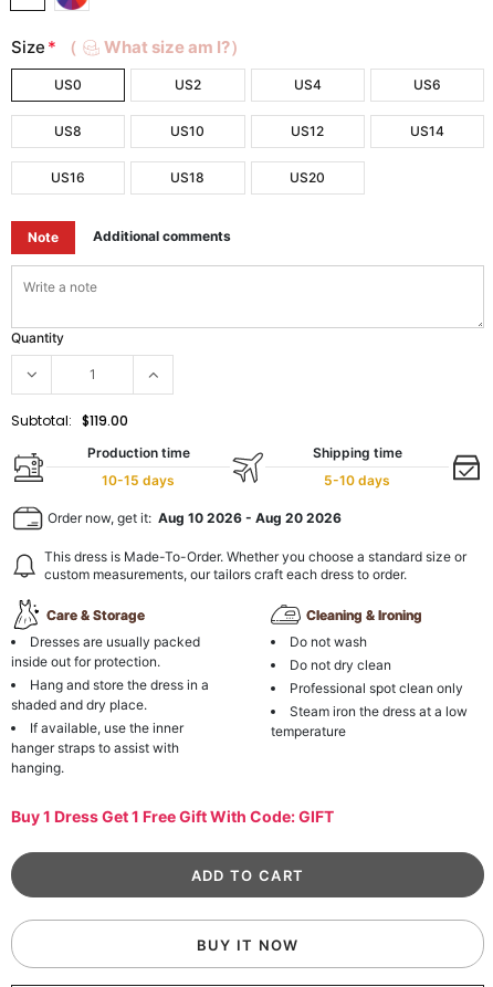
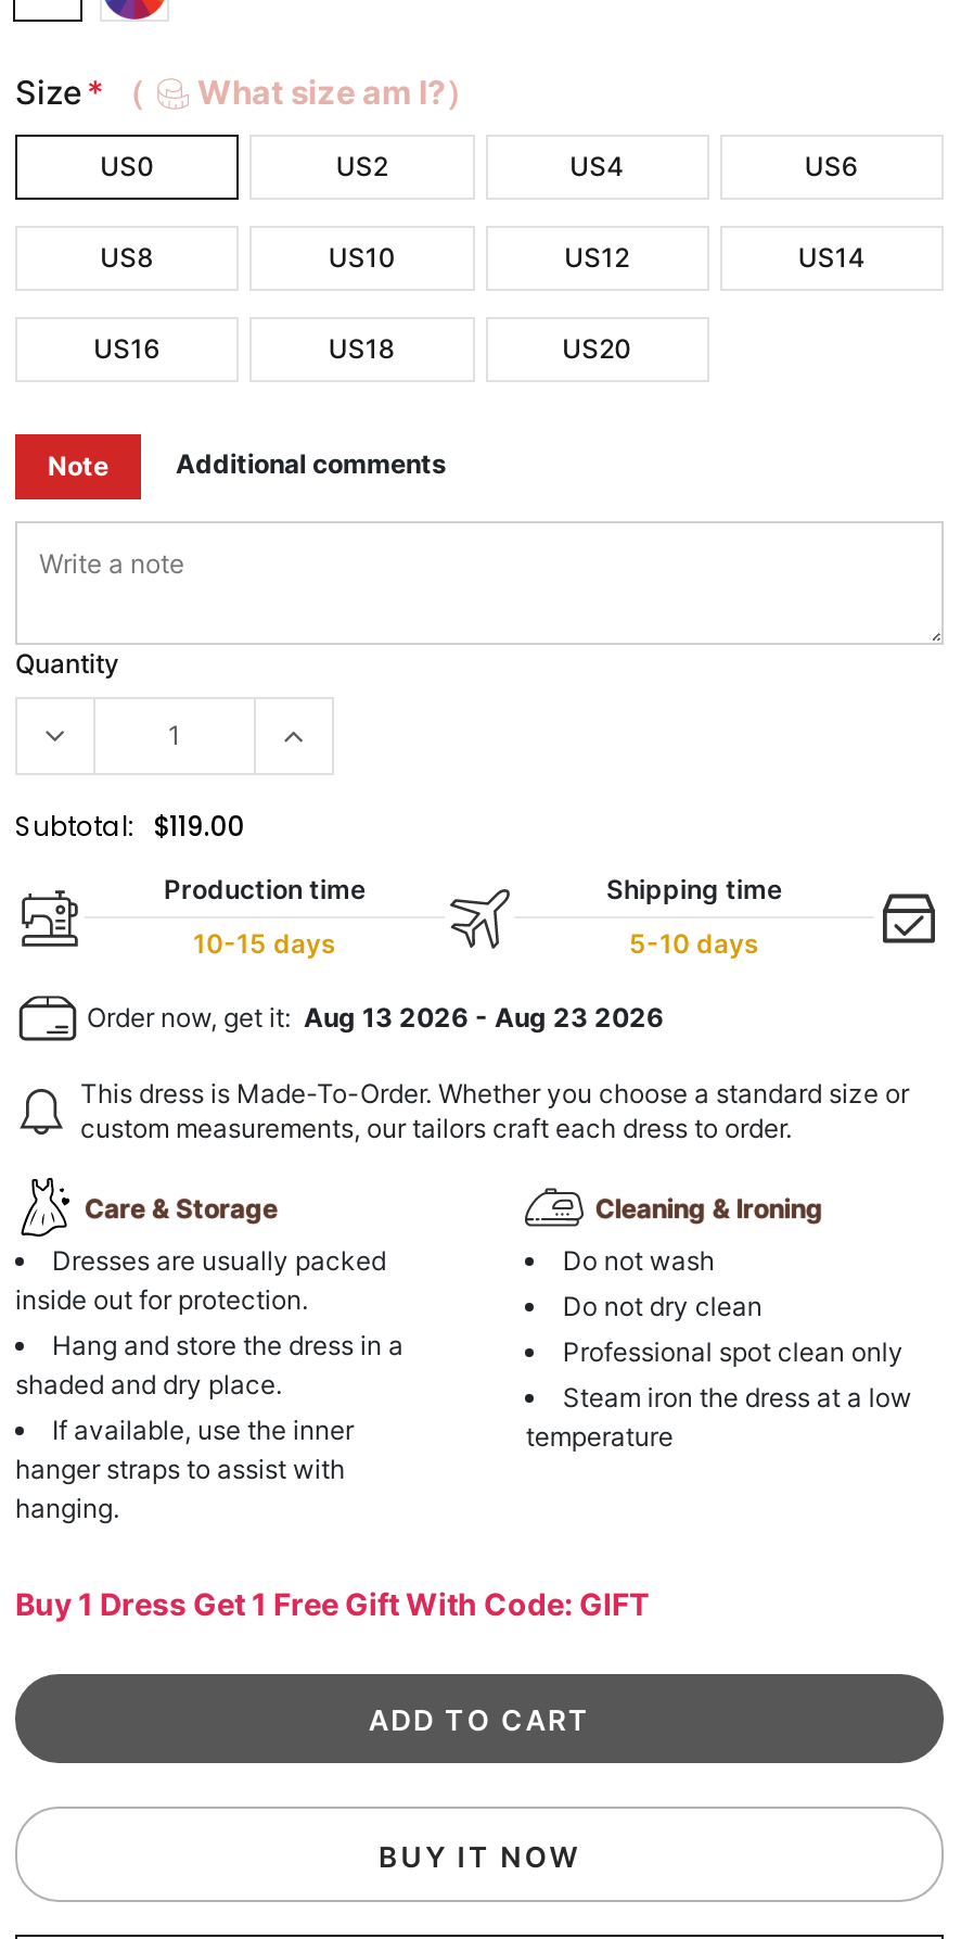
- Order now, get it: Aug 10 2026 - Aug 20 2026
+ Order now, get it: Aug 13 2026 - Aug 23 2026
